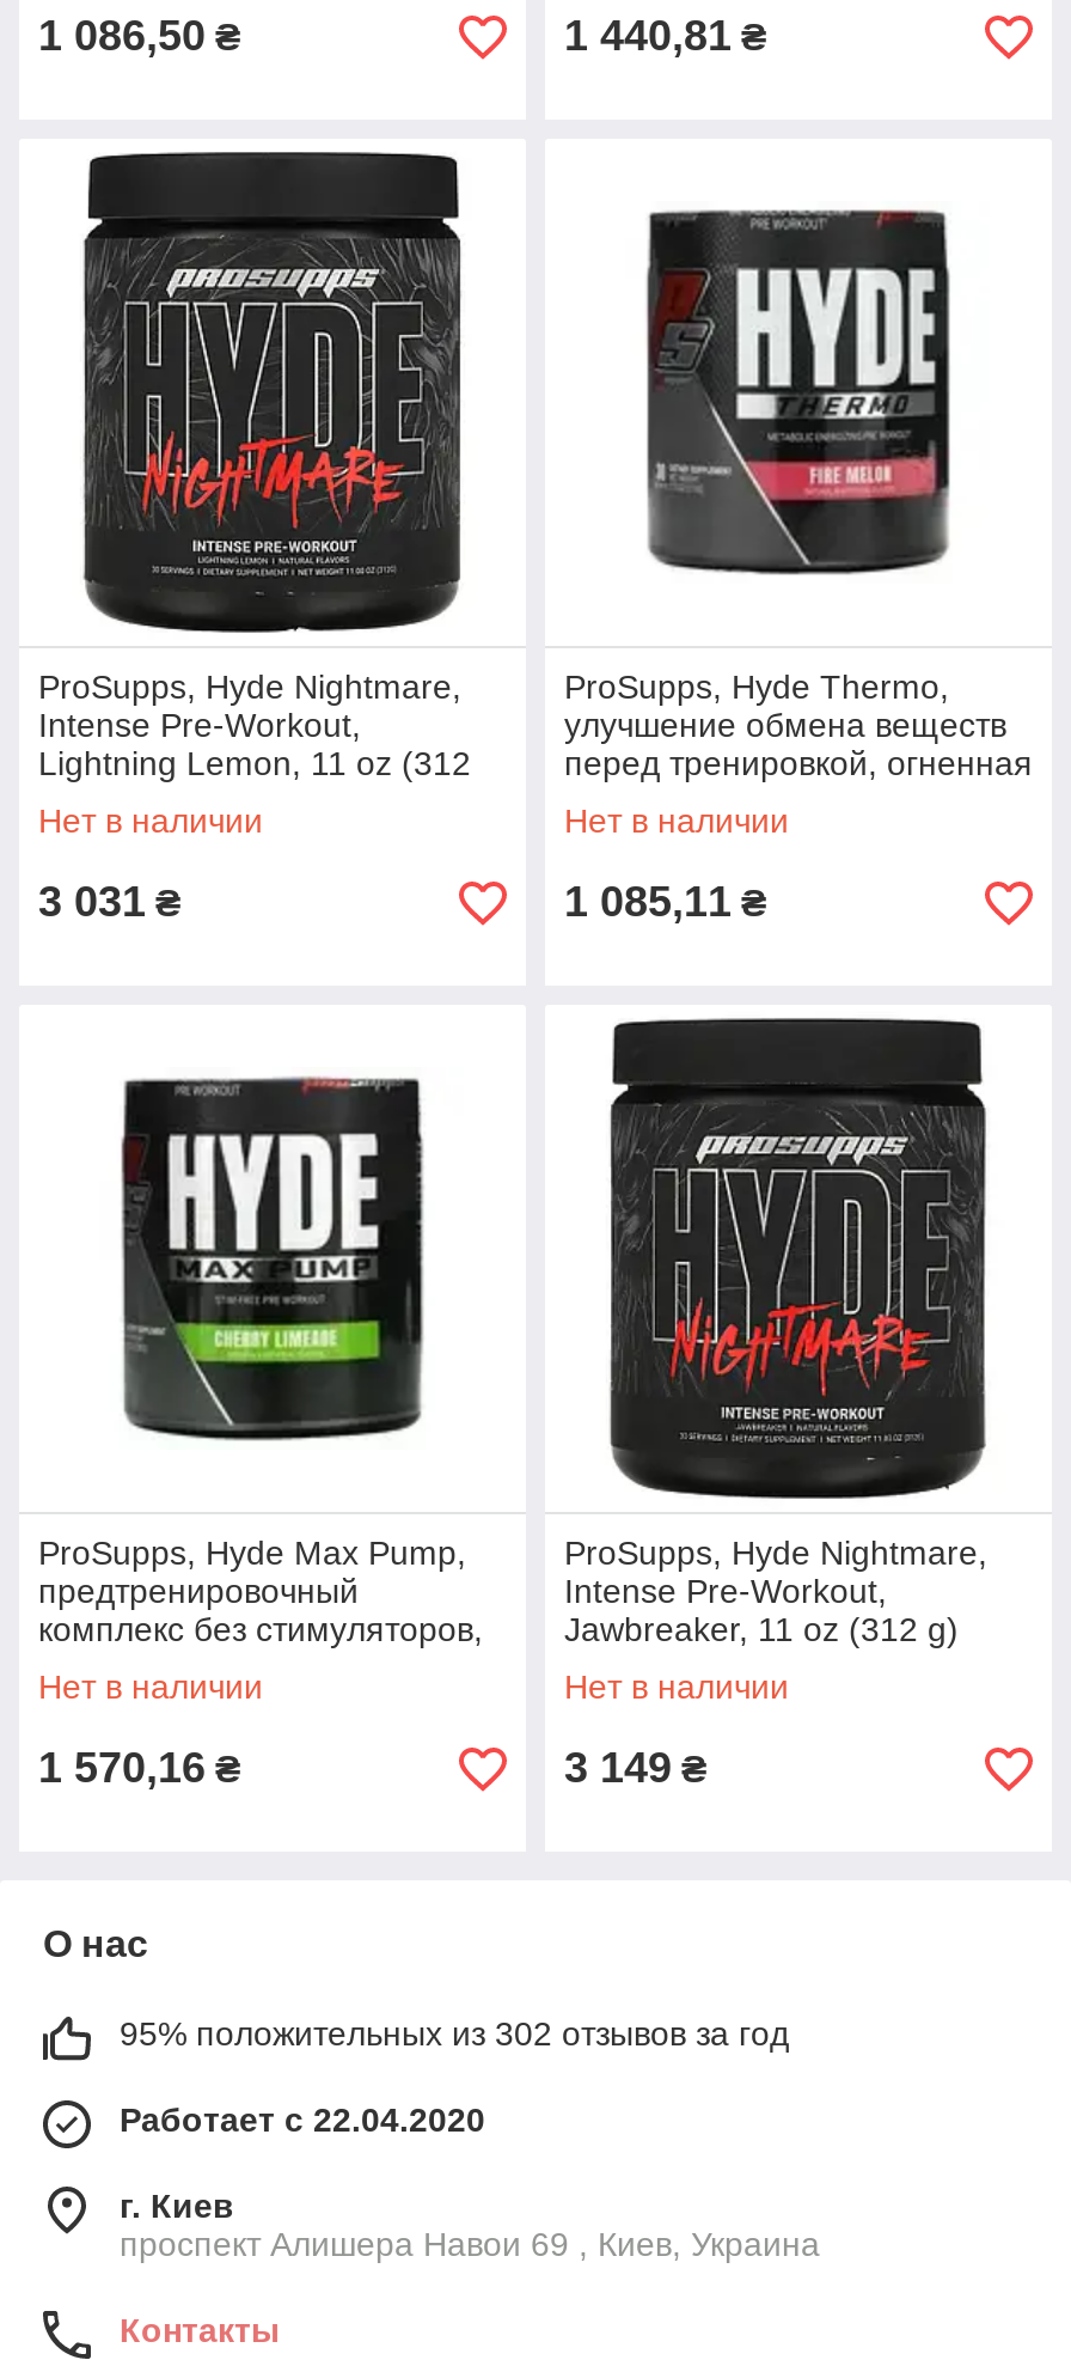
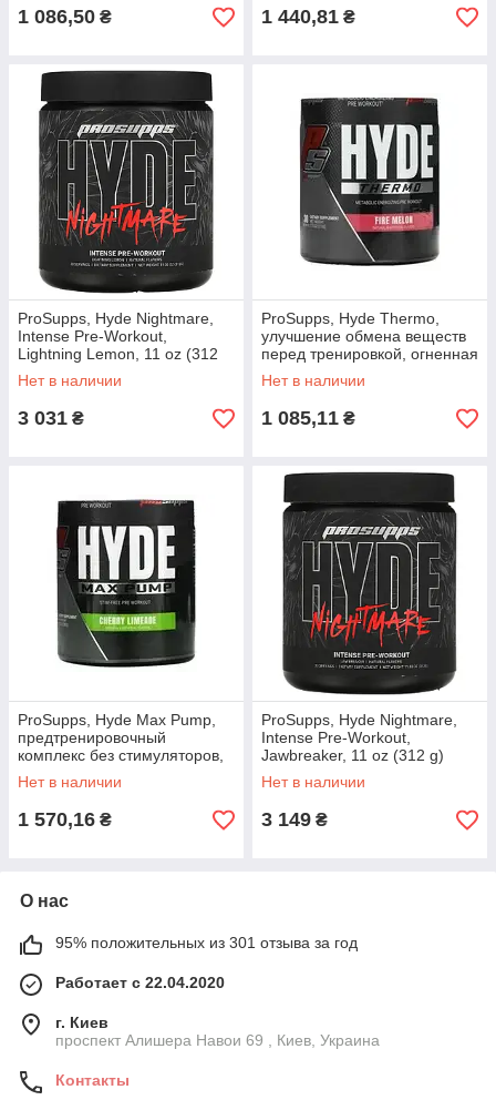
- 95% положительных из 302 отзывов за год
+ 95% положительных из 301 отзыва за год
